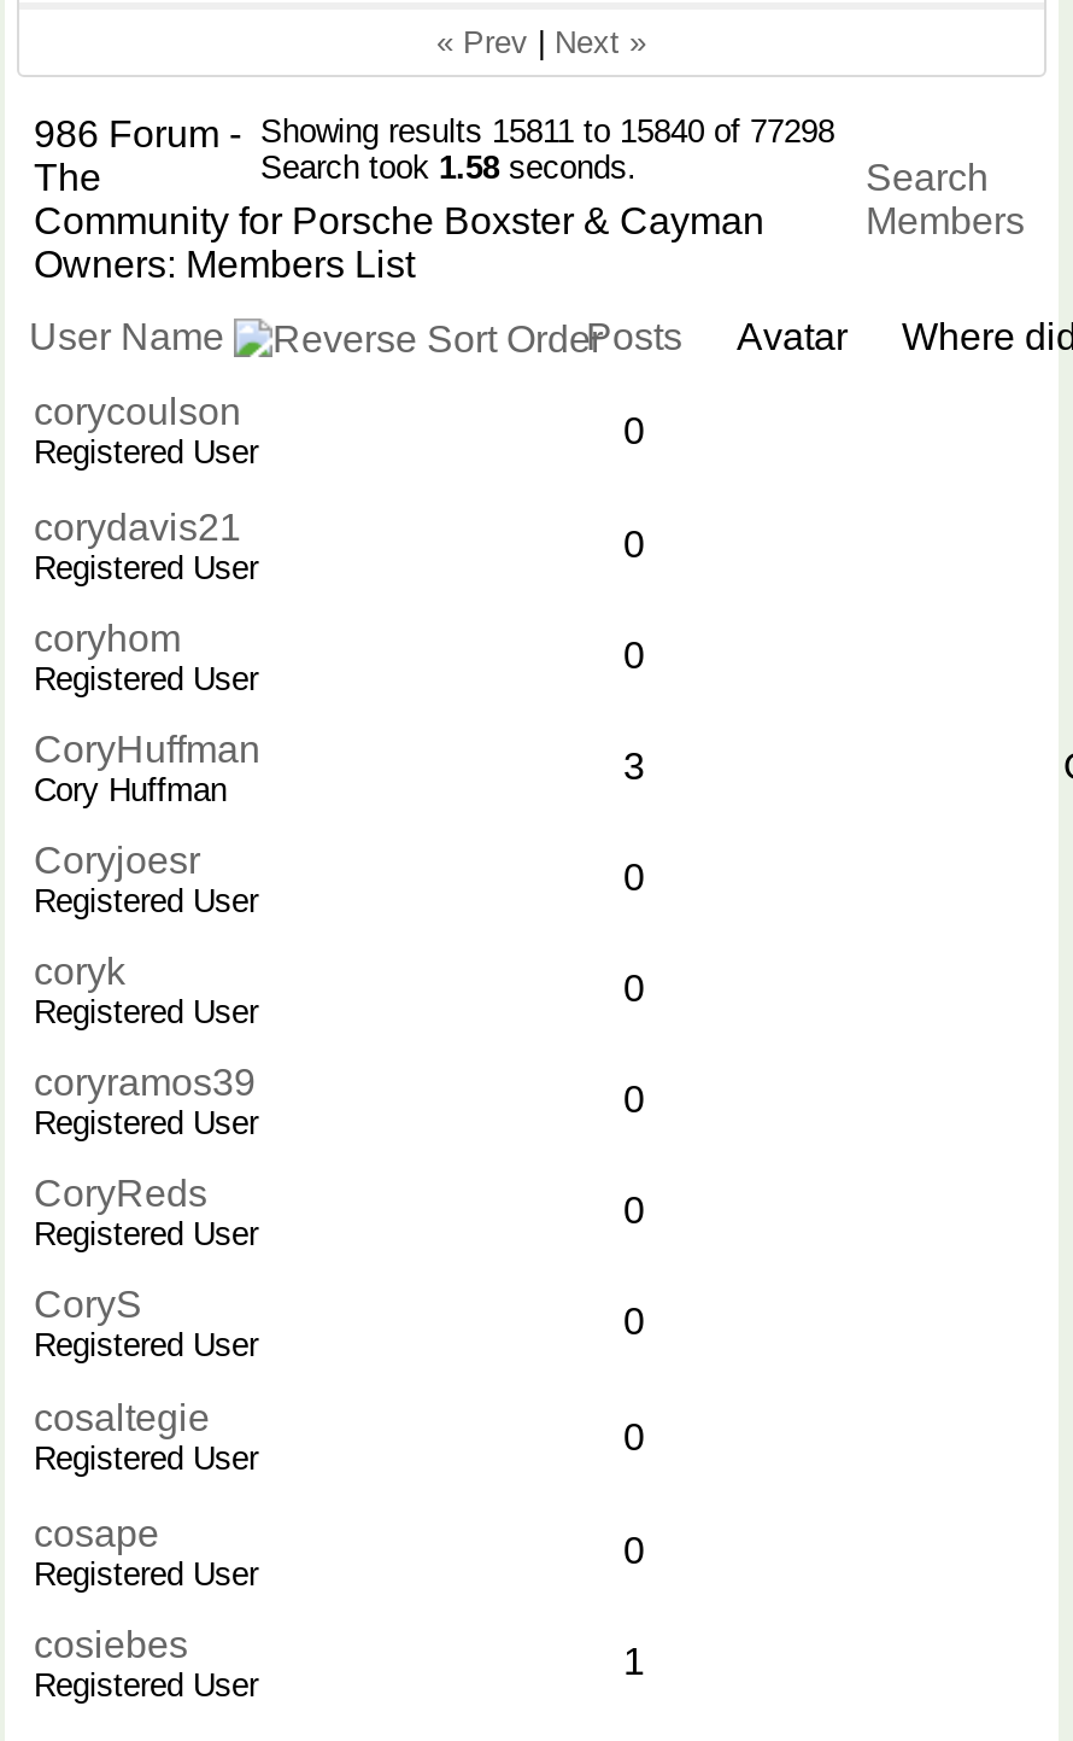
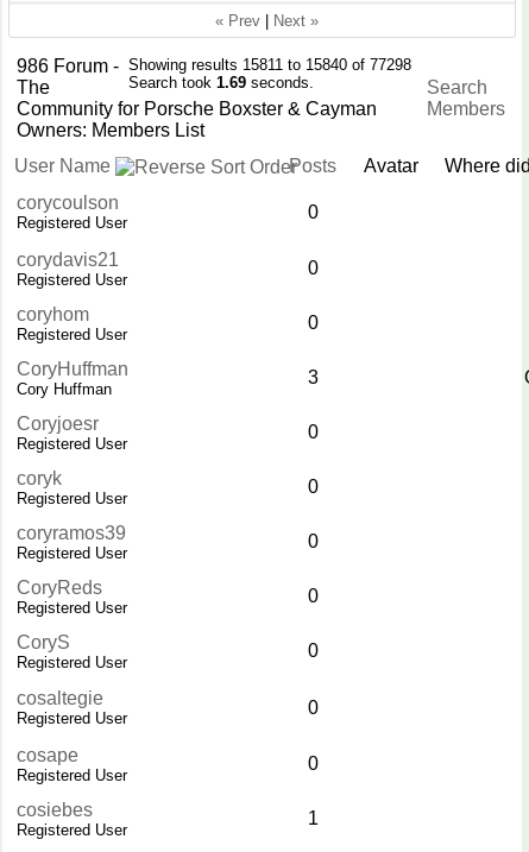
- Search took 1.58 seconds.
+ Search took 1.69 seconds.
